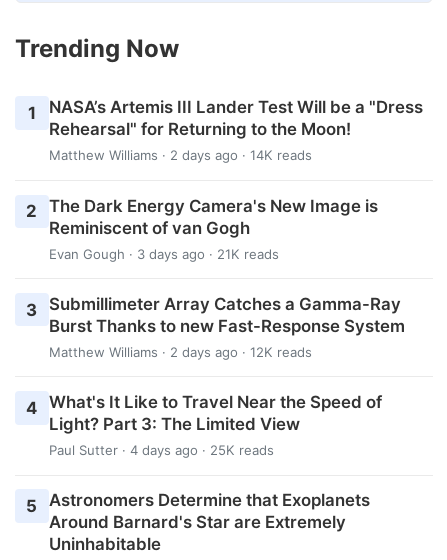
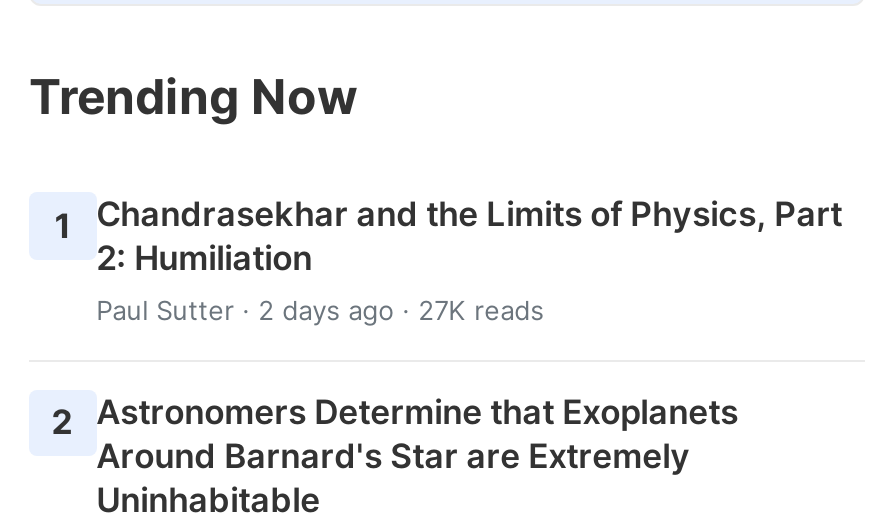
- NASA’s Artemis III Lander Test Will be a "Dress
- Rehearsal" for Returning to the Moon!
- Matthew Williams · 2 days ago · 14K reads
- 2 The Dark Energy Camera's New Image is
- Reminiscent of van Gogh
- Evan Gough · 3 days ago · 21K reads
- 3 Submillimeter Array Catches a Gamma-Ray
- Burst Thanks to new Fast-Response System
- Matthew Williams · 2 days ago · 12K reads
- 4 What's It Like to Travel Near the Speed of
- Light? Part 3: The Limited View
- Paul Sutter · 4 days ago · 25K reads
- 5 Astronomers Determine that Exoplanets
+ Chandrasekhar and the Limits of Physics, Part
+ 2: Humiliation
+ Paul Sutter · 2 days ago · 27K reads
+ 2 Astronomers Determine that Exoplanets
